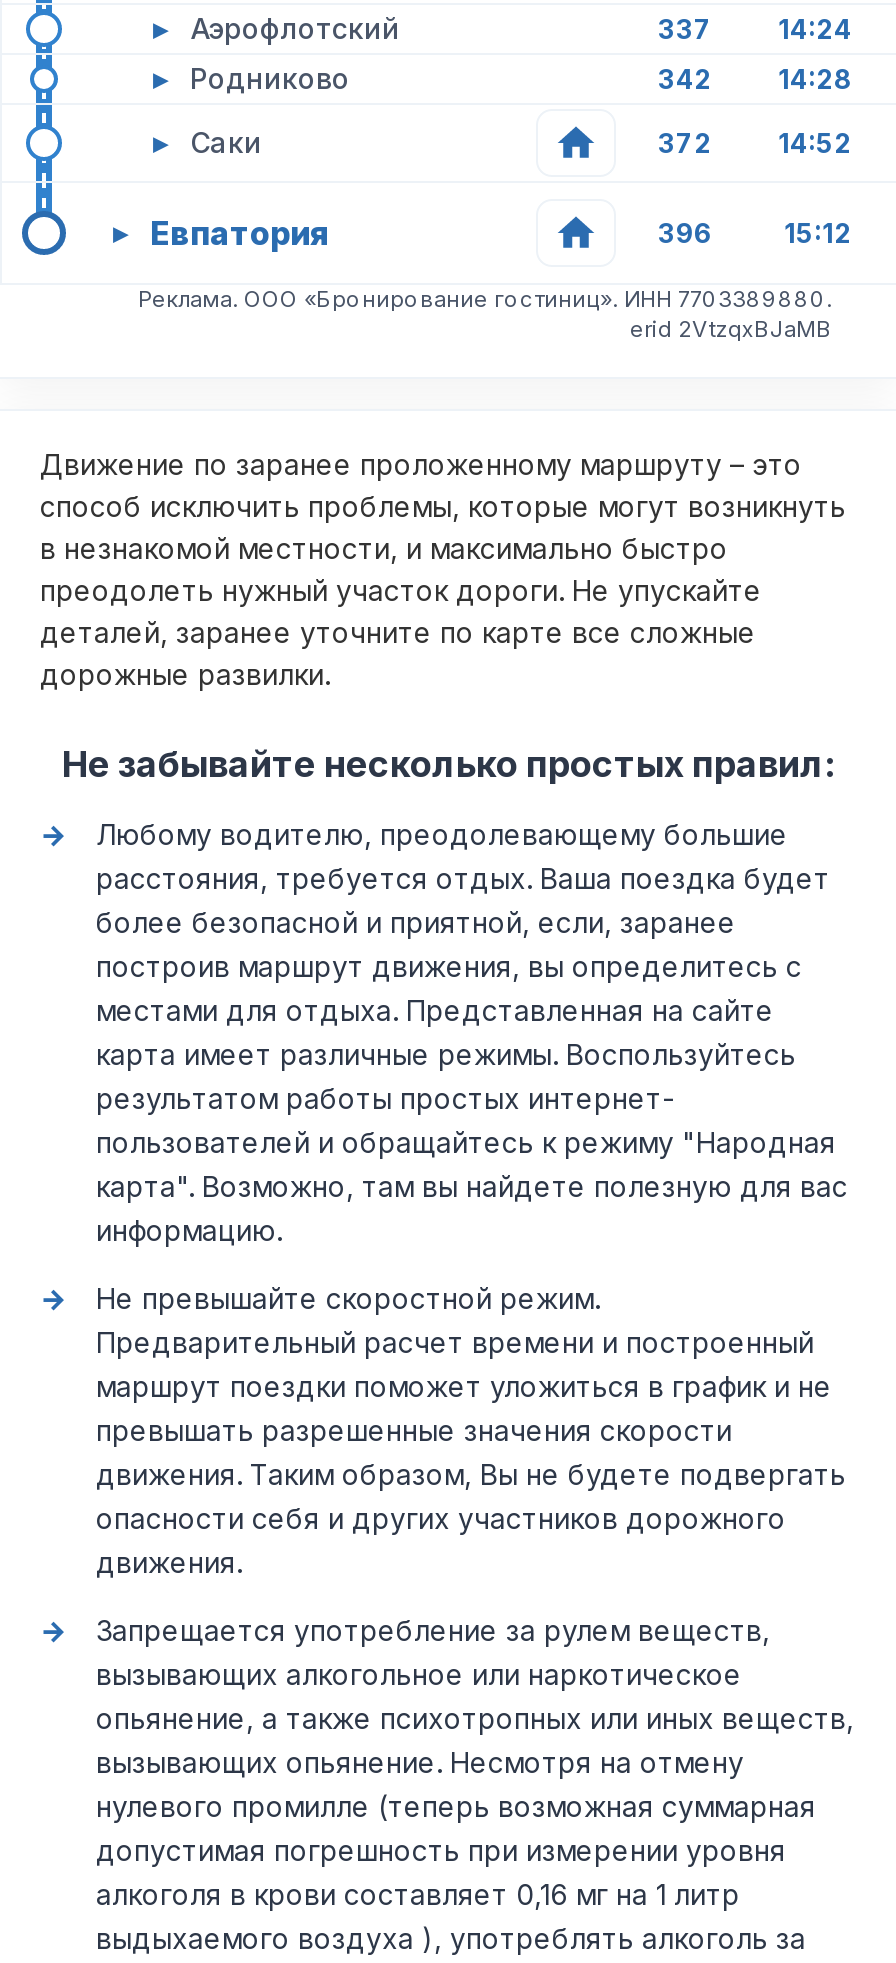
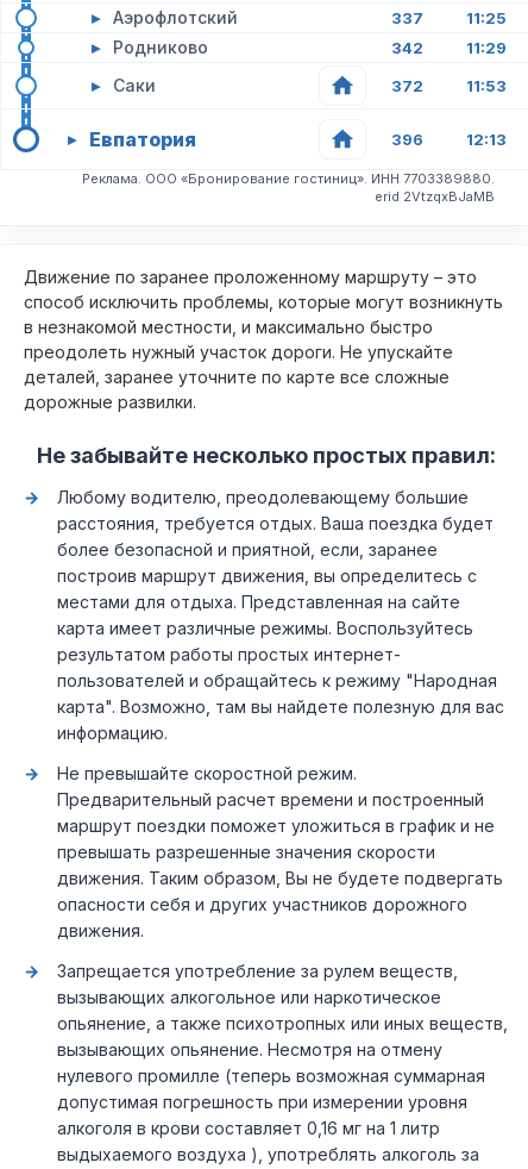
- 14:24
+ 11:25

- 14:28
+ 11:29

- 14:52
+ 11:53

- 15:12
+ 12:13
